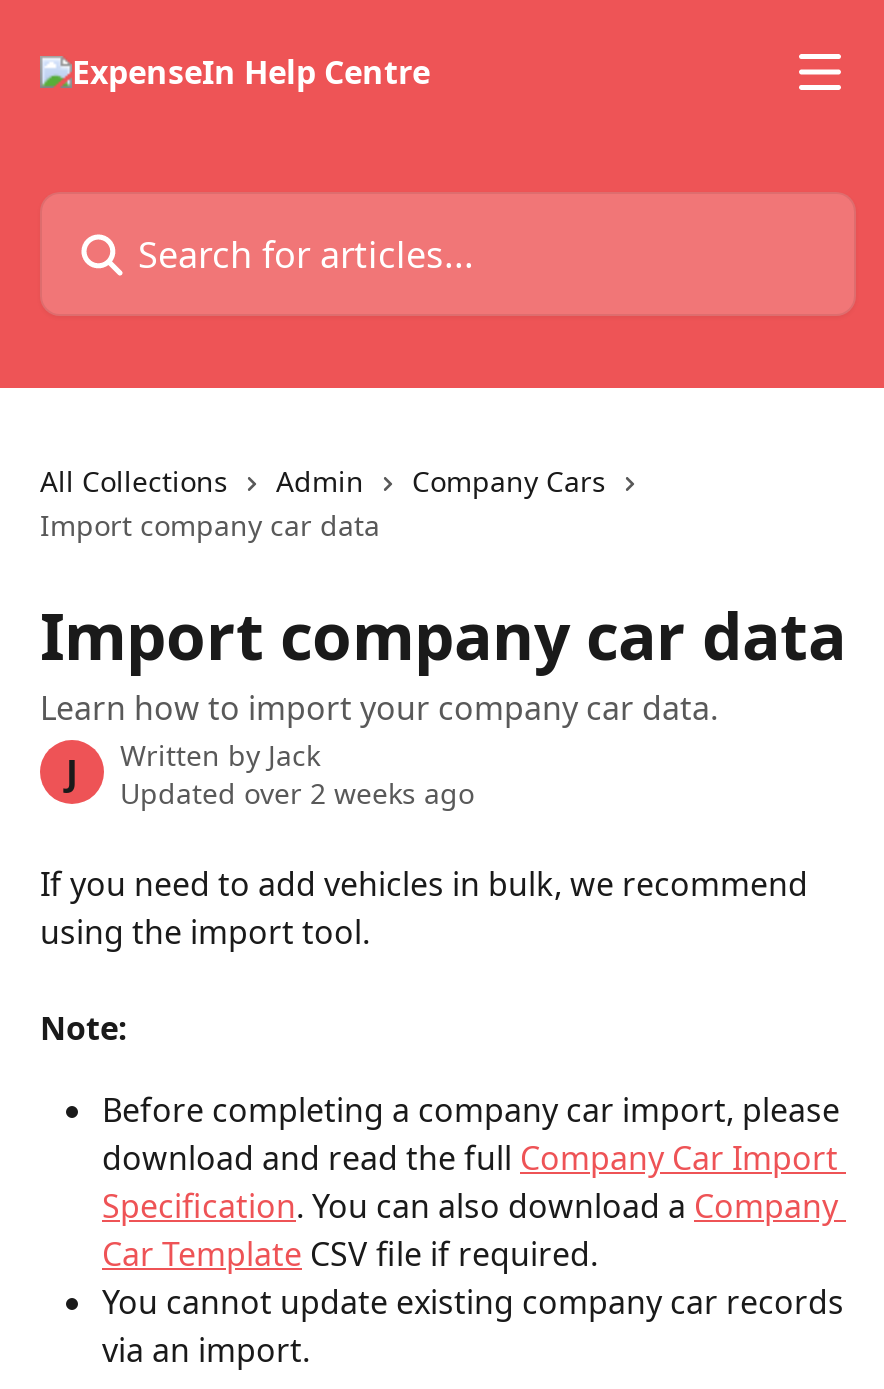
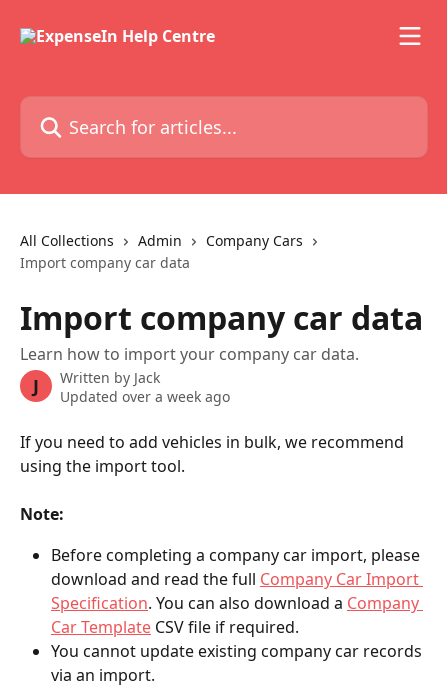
- Updated over 2 weeks ago
+ Updated over a week ago
